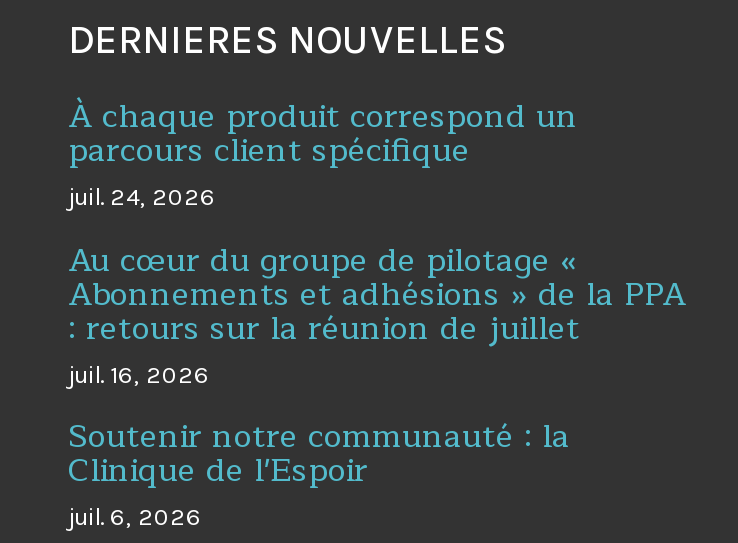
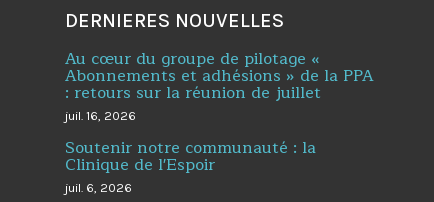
- À chaque produit correspond un
- parcours client spécifique
- juil. 24, 2026
